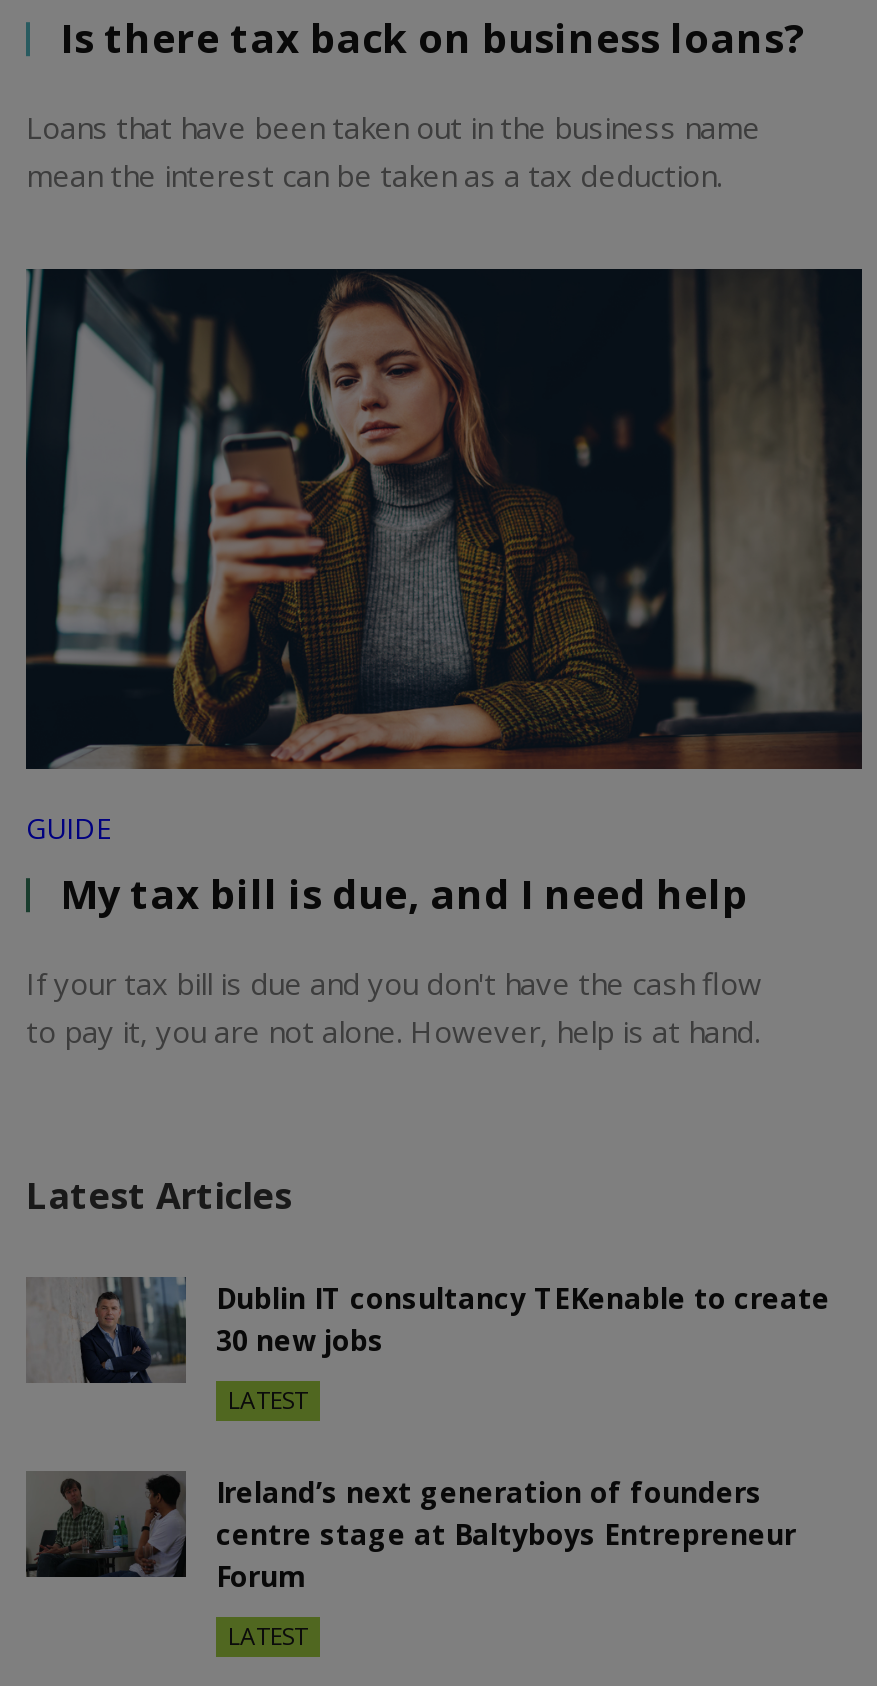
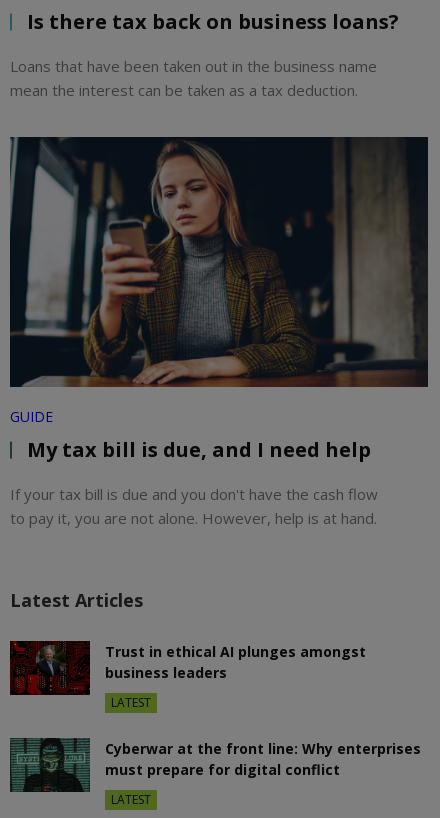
- [image]
- Dublin IT consultancy TEKenable to create
- 30 new jobs
+ [image]
+ Trust in ethical AI plunges amongst
+ business leaders

- [image]
- Ireland’s next generation of founders
- centre stage at Baltyboys Entrepreneur
- Forum
+ [image]
+ Cyberwar at the front line: Why enterprises
+ must prepare for digital conflict
